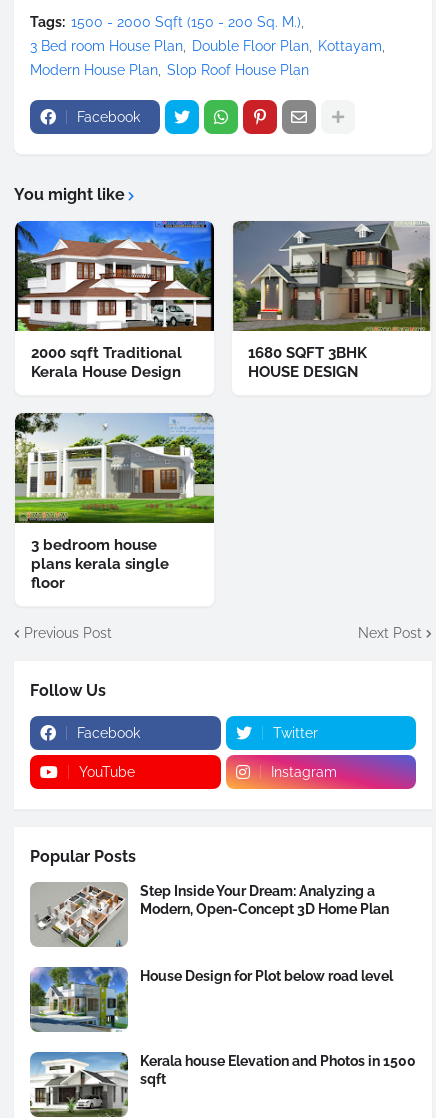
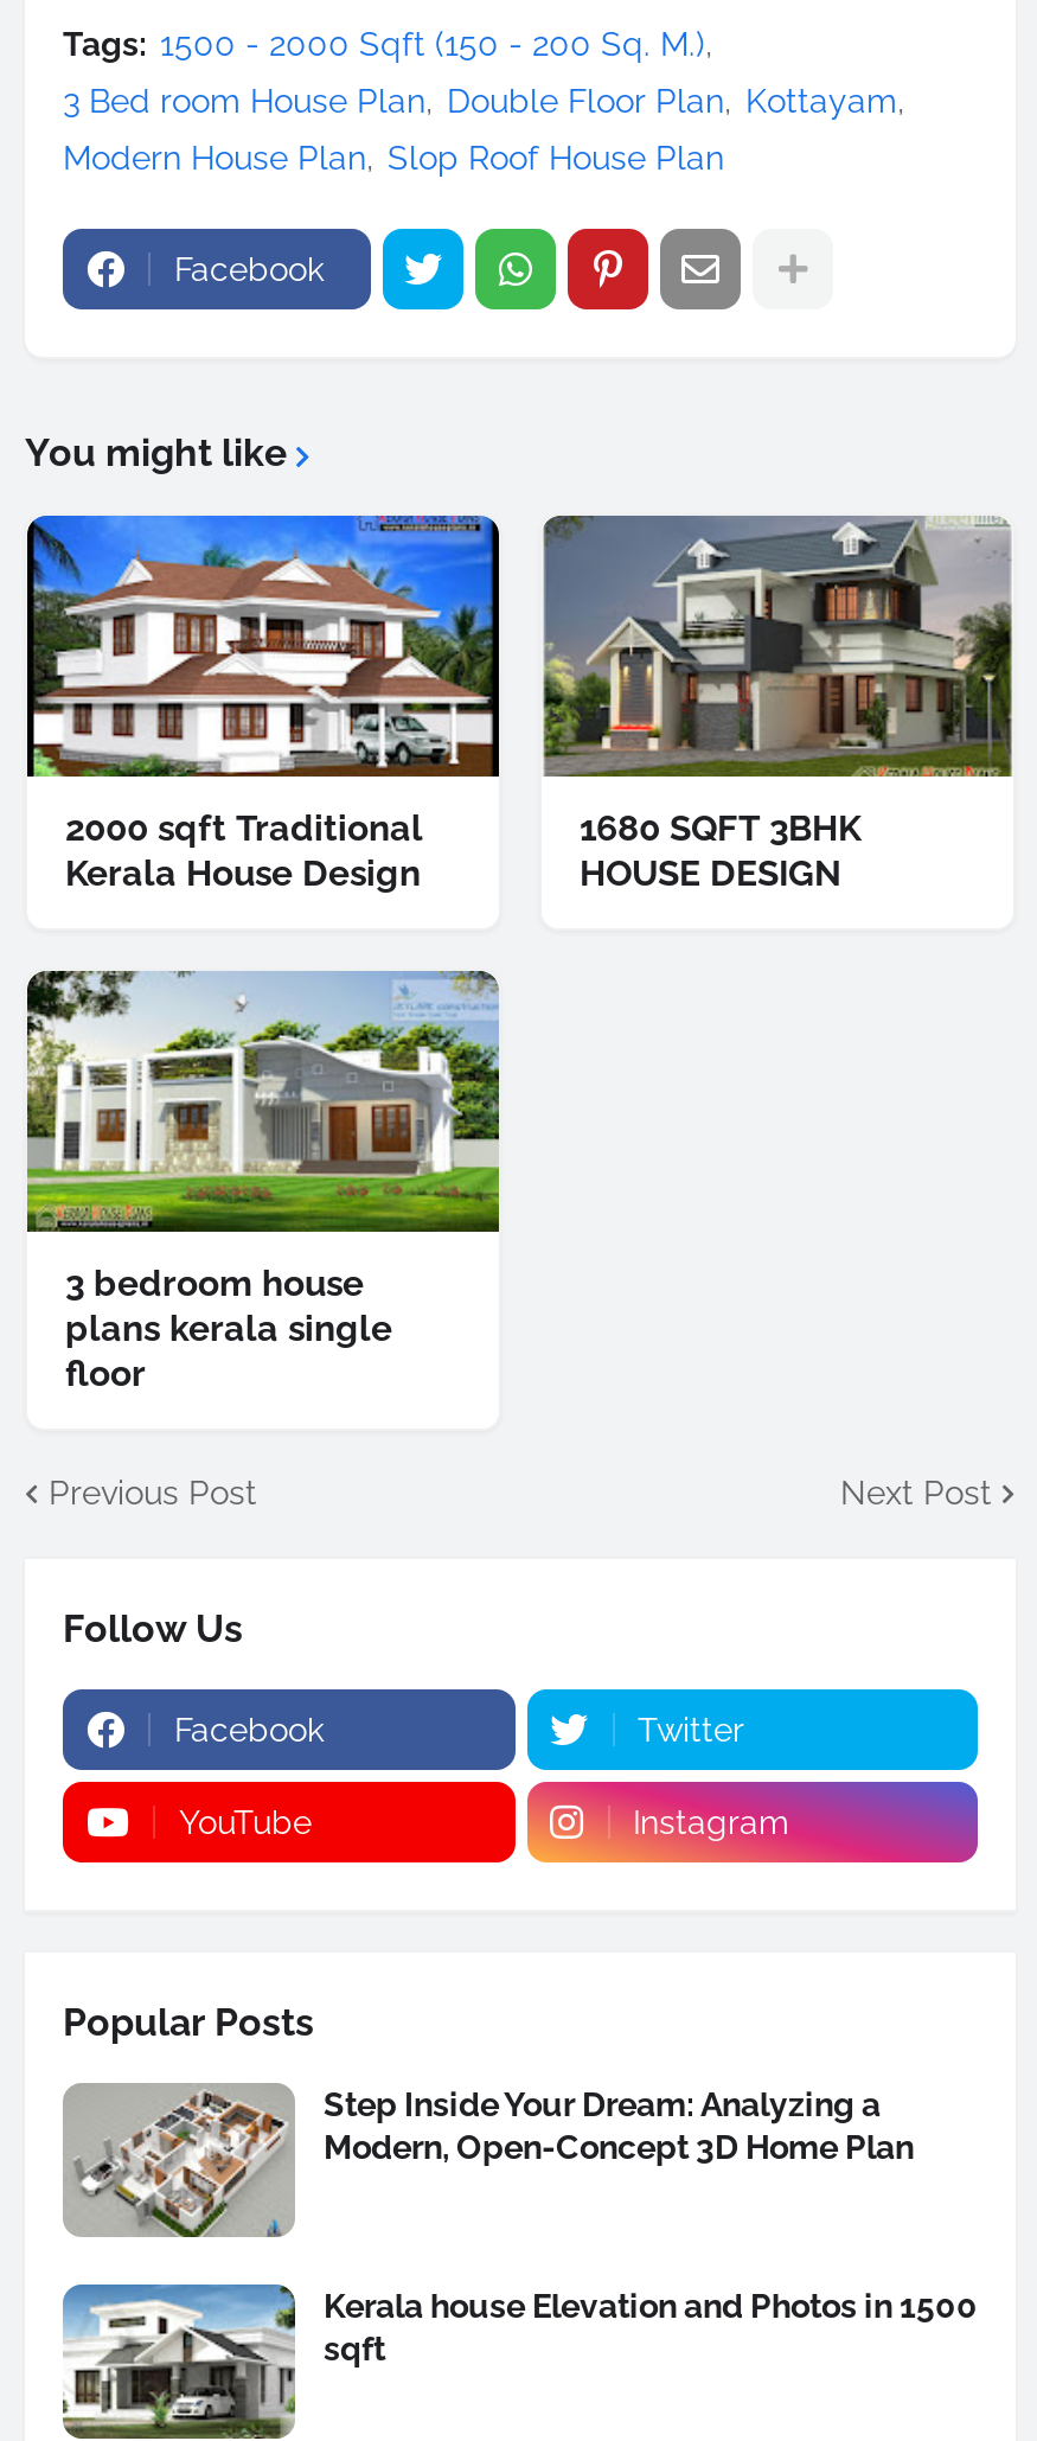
- [image]
- House Design for Plot below road level
